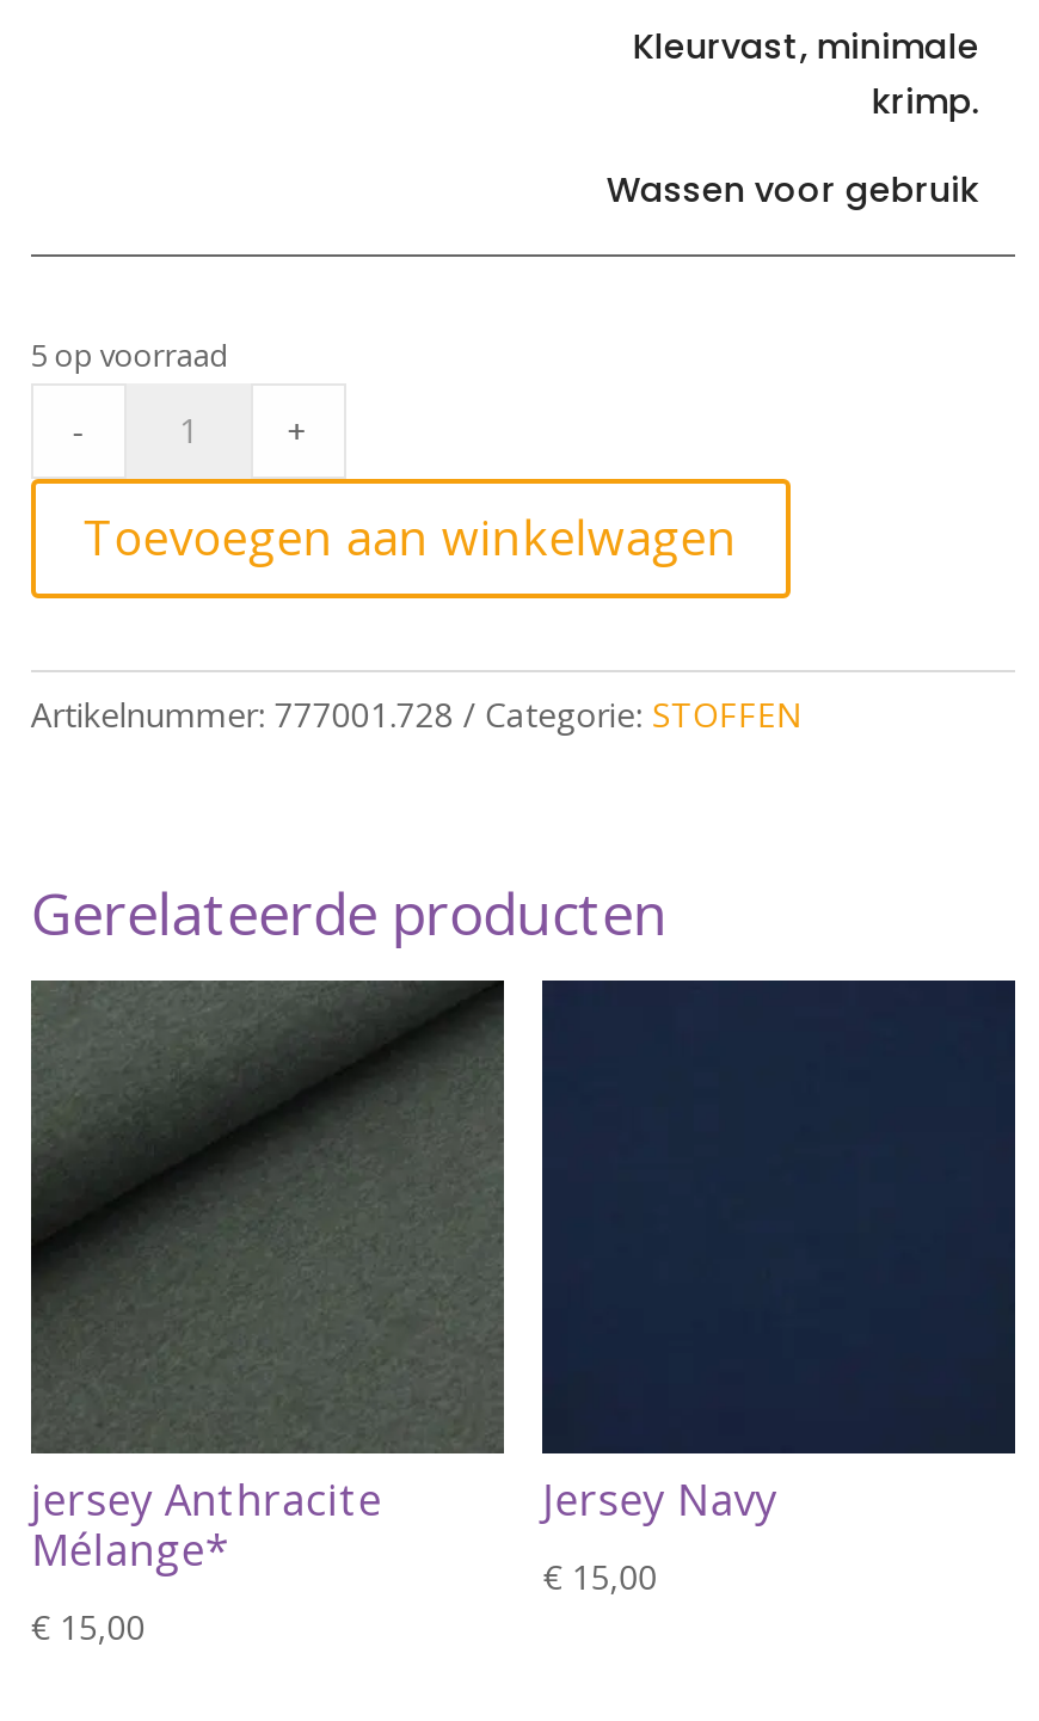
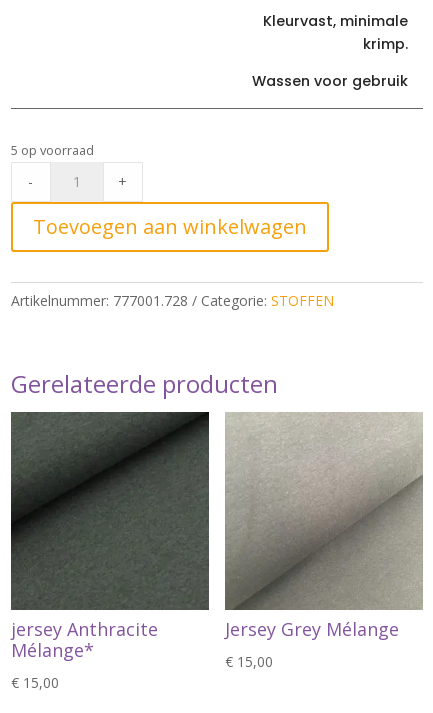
+ [image]

- Jersey Navy
+ Jersey Grey Mélange
